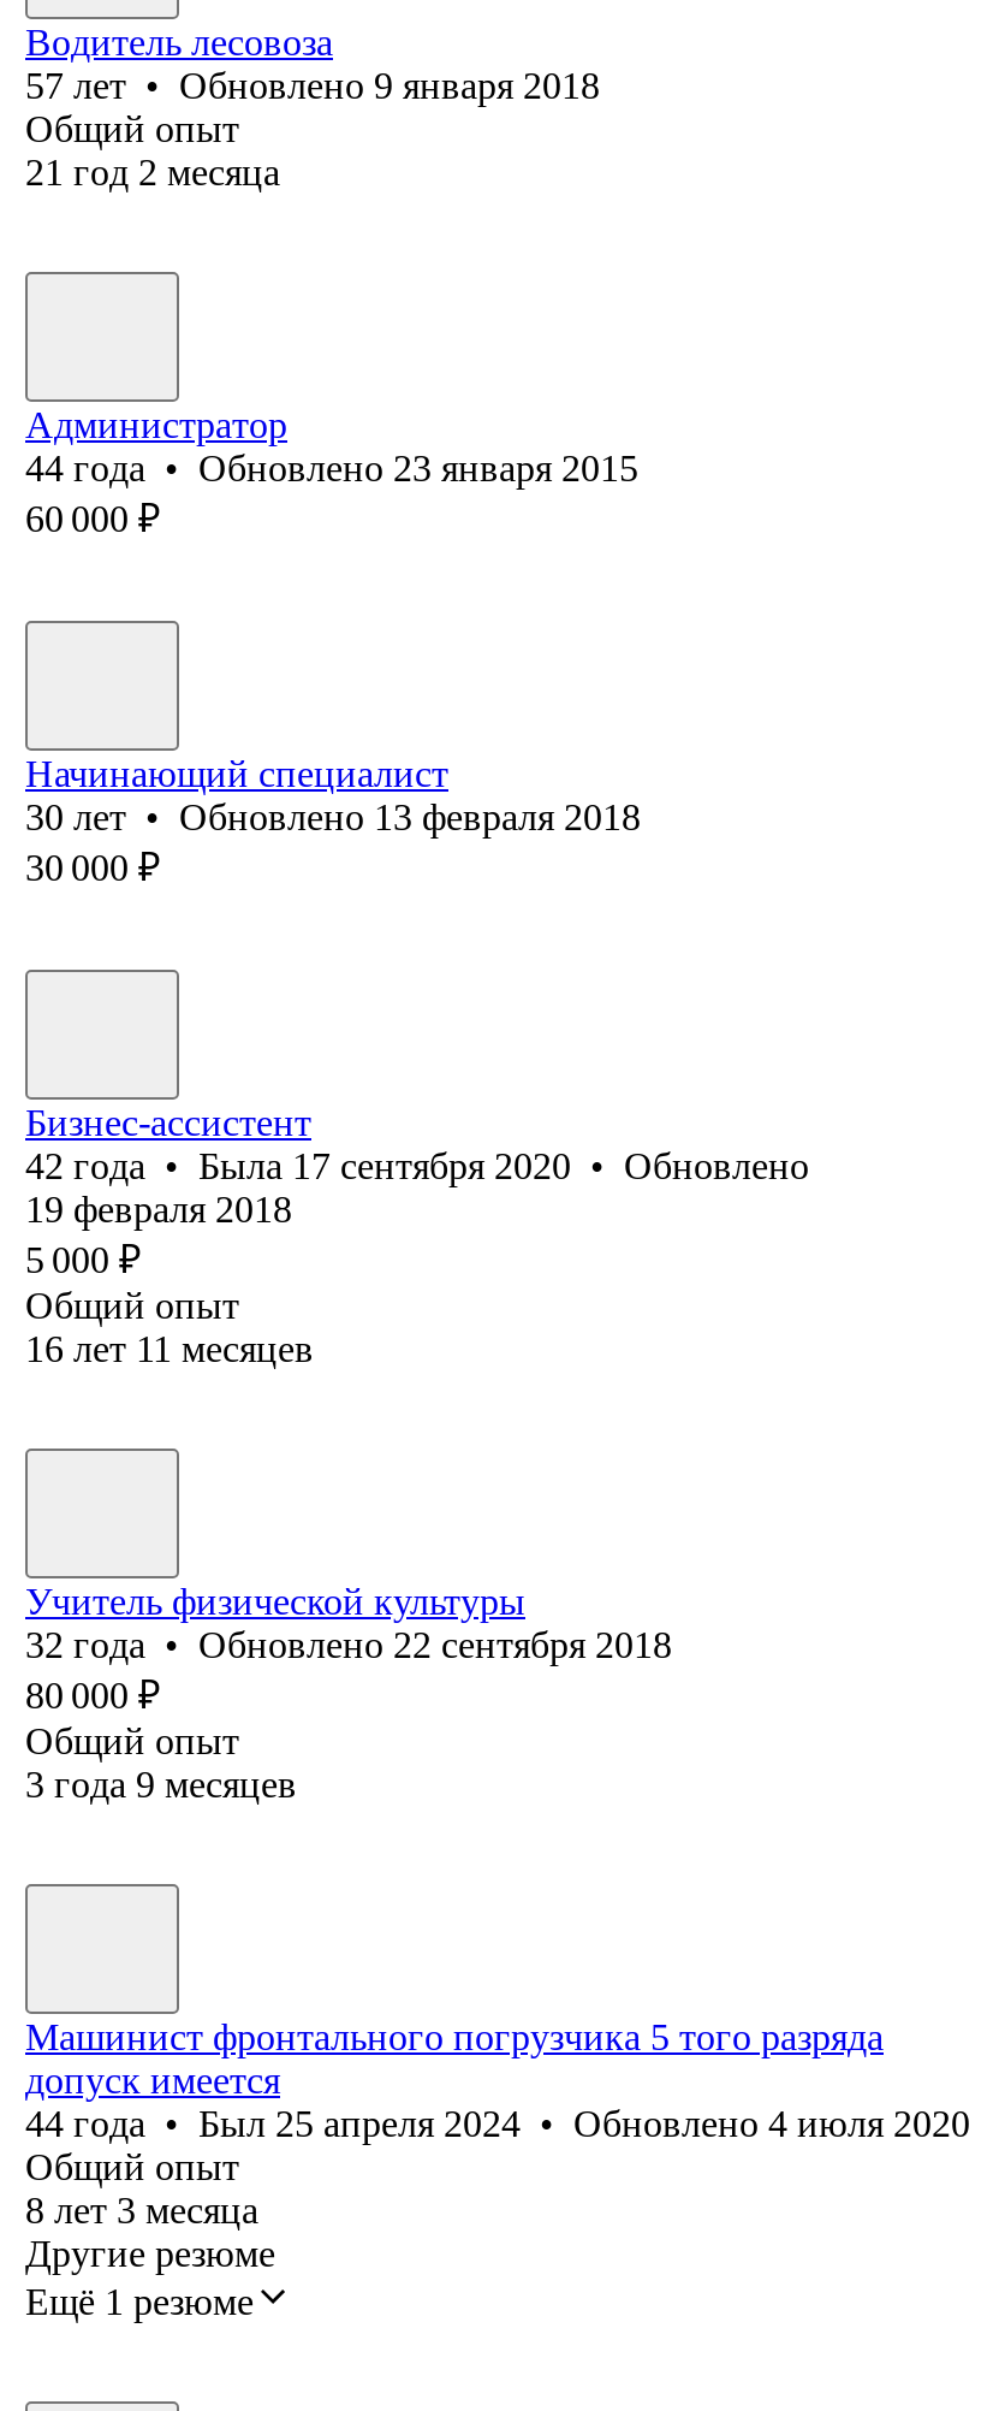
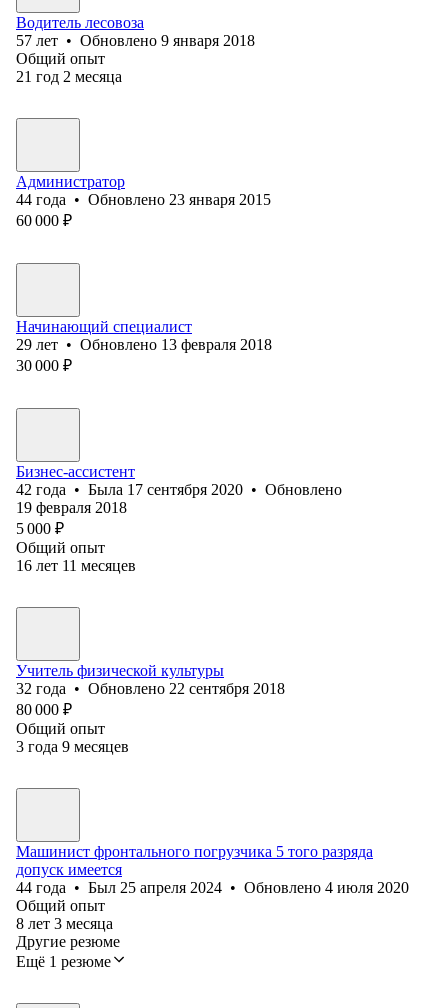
- 30 лет • Обновлено 13 февраля 2018
+ 29 лет • Обновлено 13 февраля 2018
